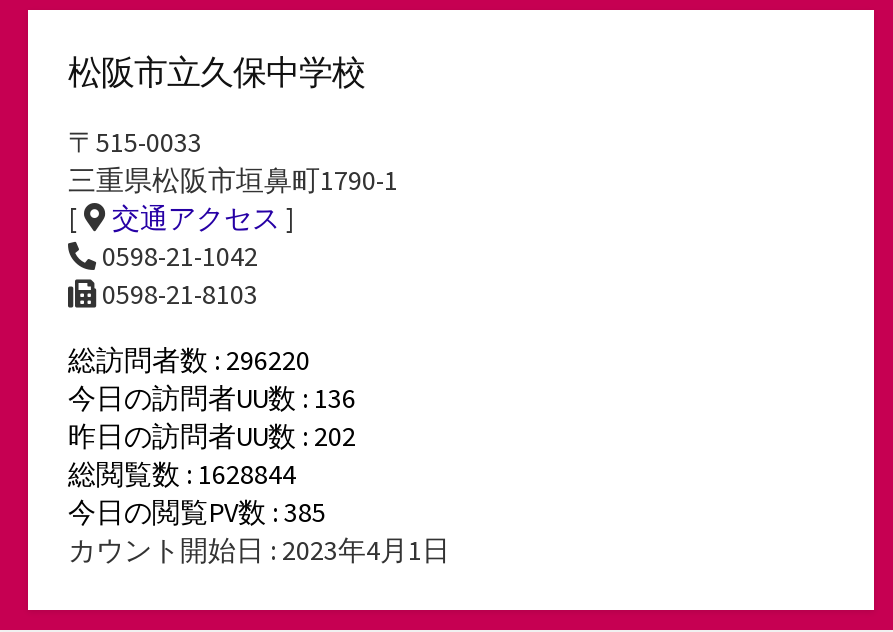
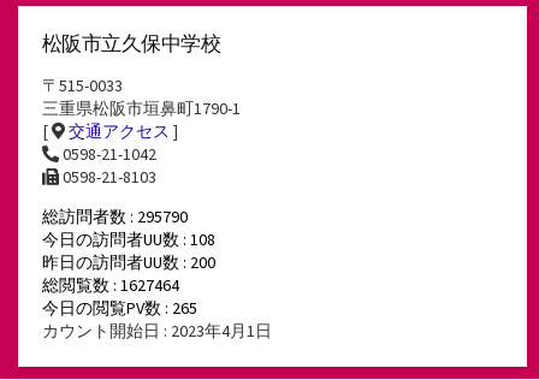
- 総訪問者数 : 296220
+ 総訪問者数 : 295790

- 今日の訪問者UU数 : 136
+ 今日の訪問者UU数 : 108

- 昨日の訪問者UU数 : 202
+ 昨日の訪問者UU数 : 200

- 総閲覧数 : 1628844
+ 総閲覧数 : 1627464

- 今日の閲覧PV数 : 385
+ 今日の閲覧PV数 : 265
